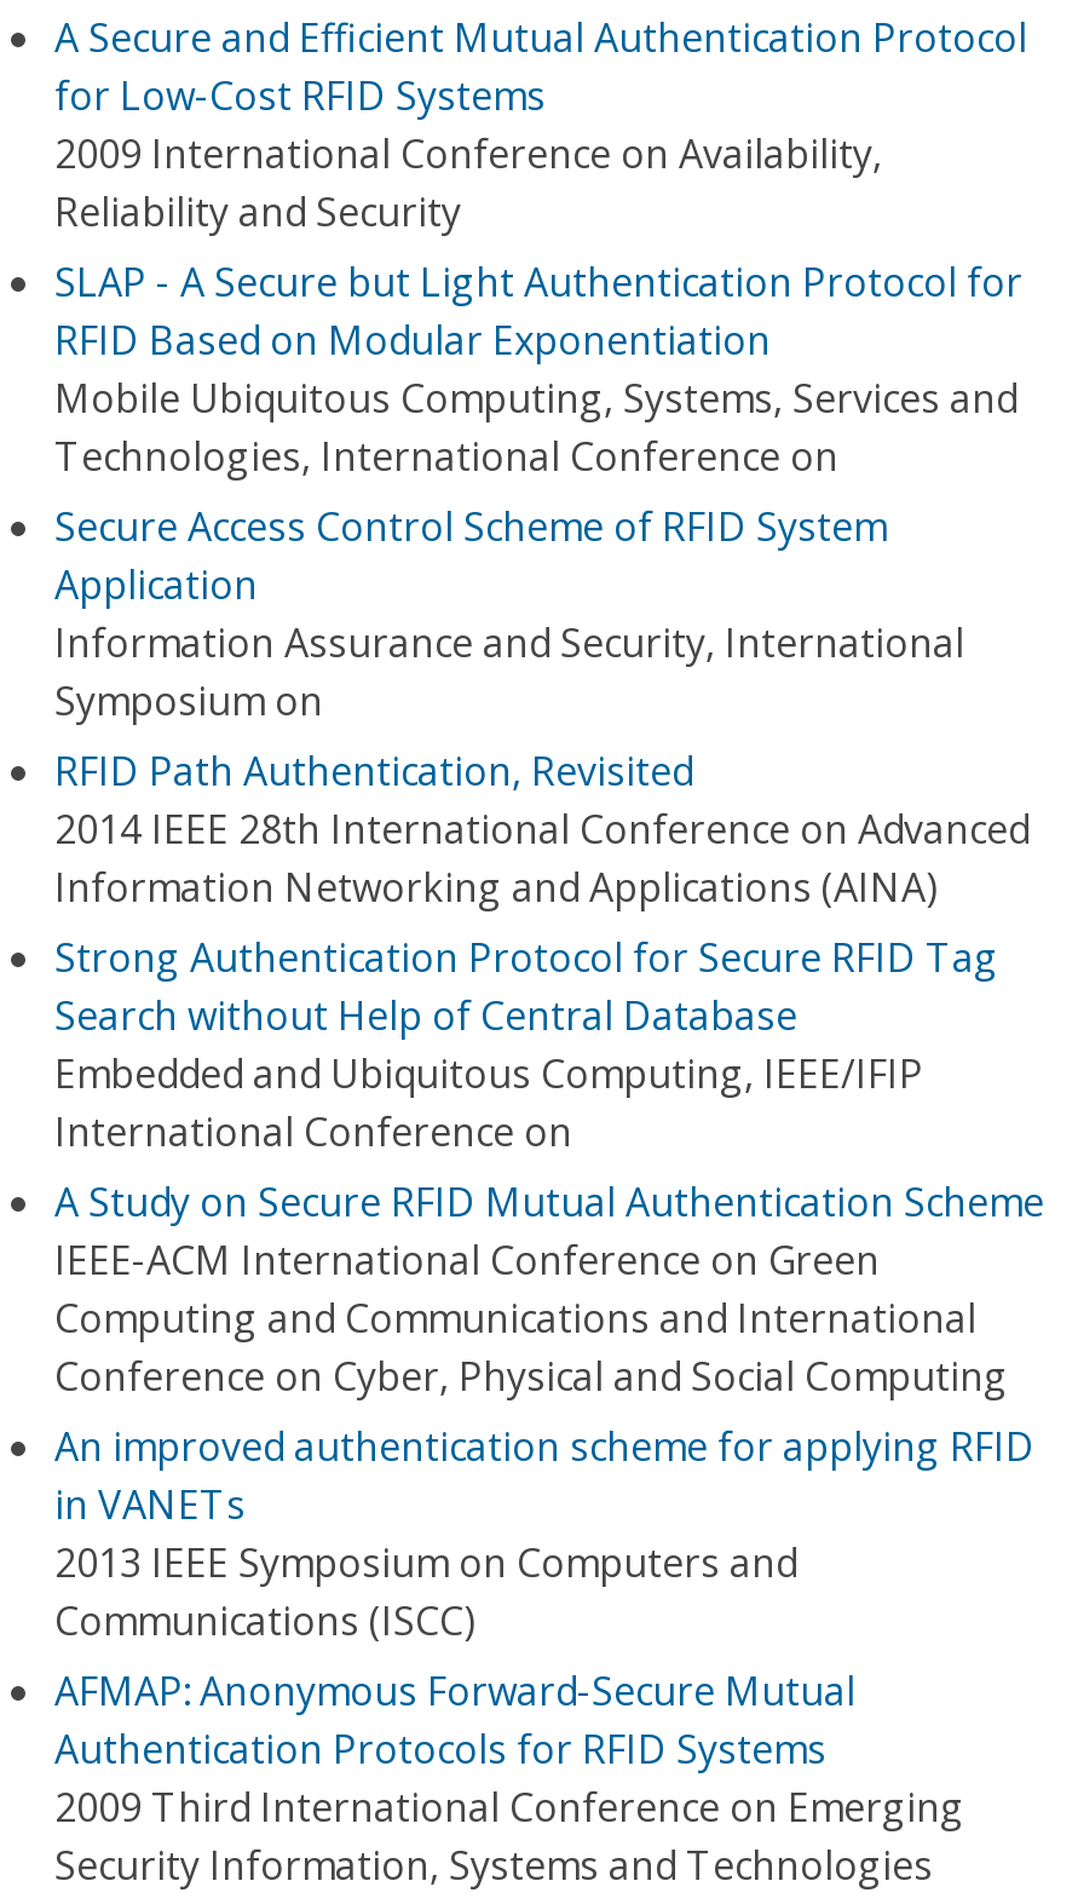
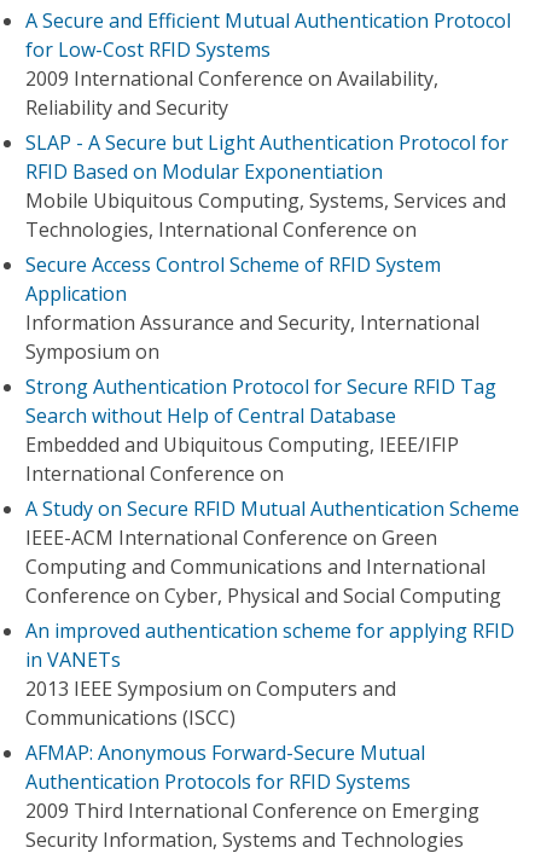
- RFID Path Authentication, Revisited
- 2014 IEEE 28th International Conference on Advanced
- Information Networking and Applications (AINA)
